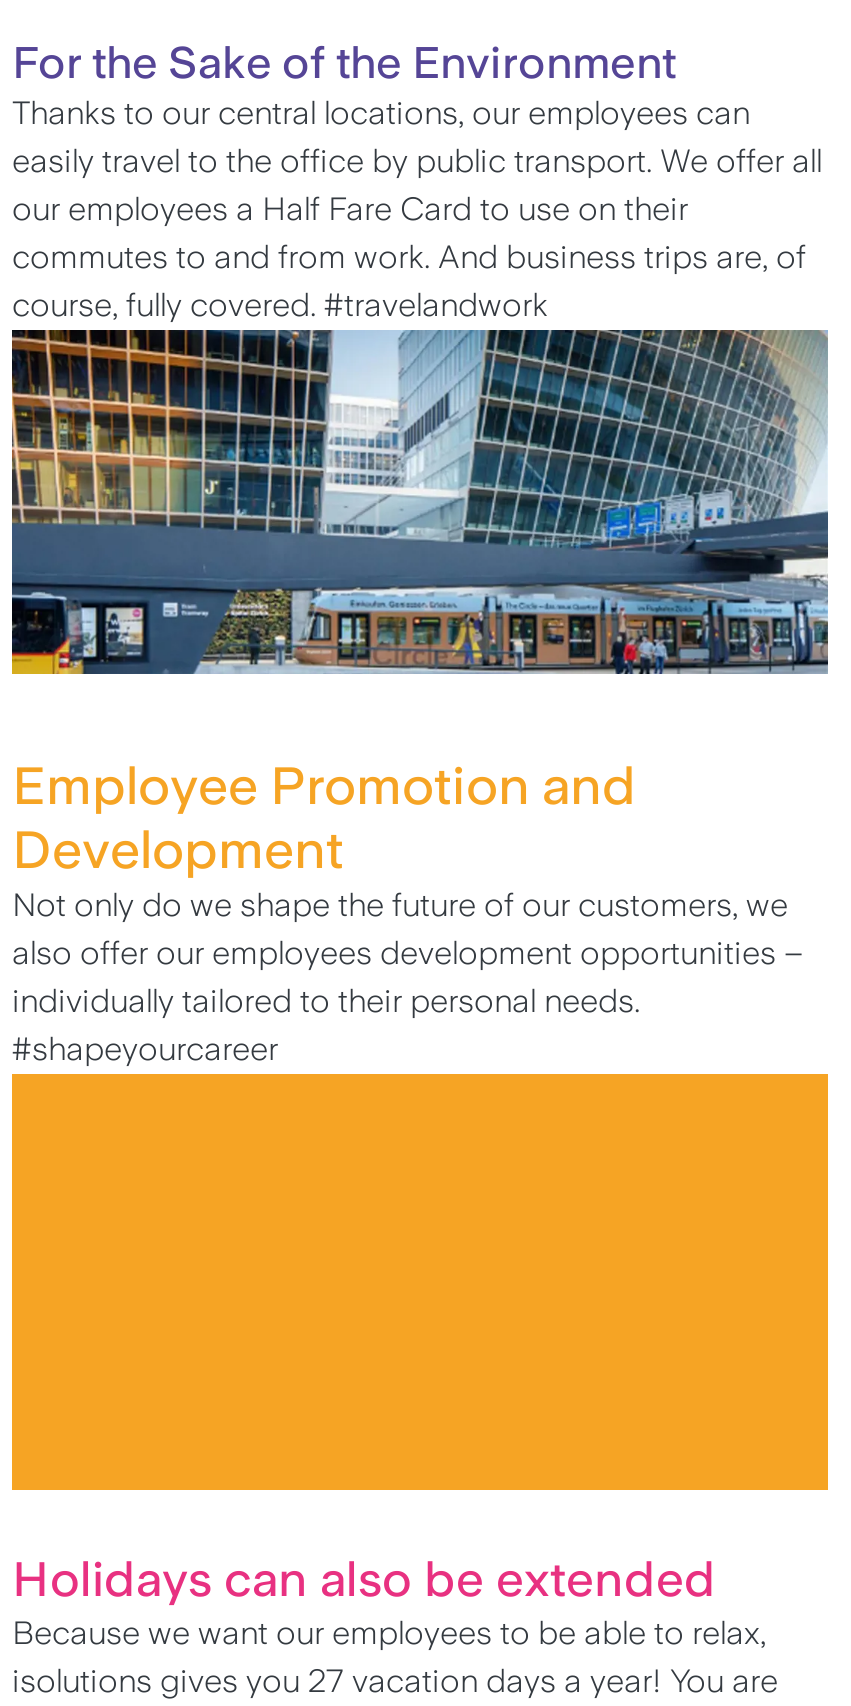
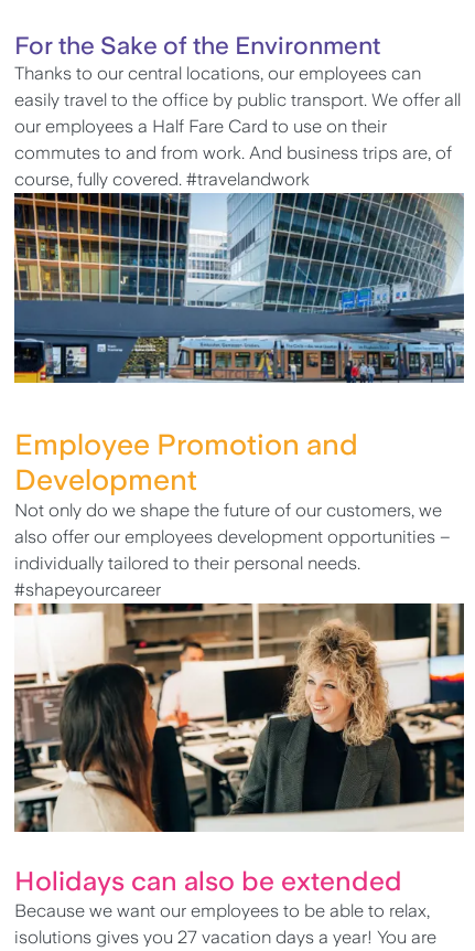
+ [image]
